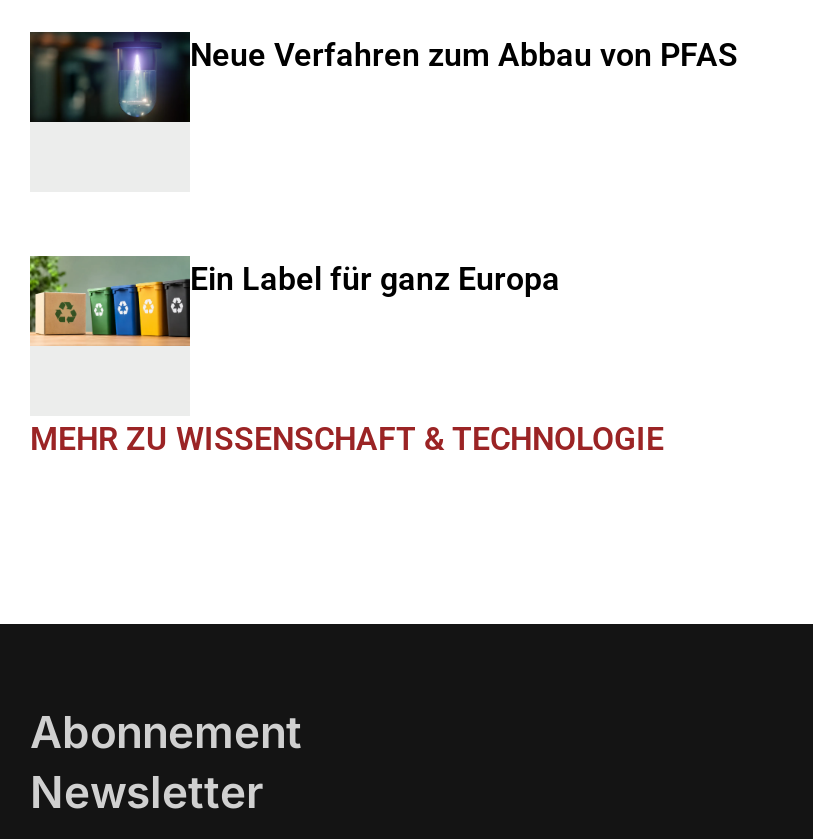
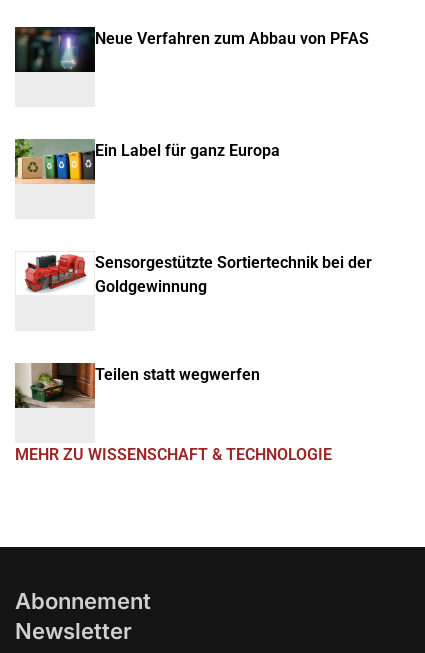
+ [image]
+ Teilen statt wegwerfen

+ [image]
+ Sensorgestützte Sortiertechnik bei der
+ Goldgewinnung
